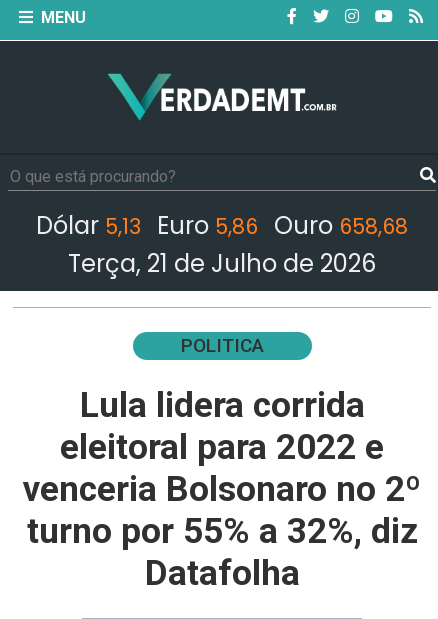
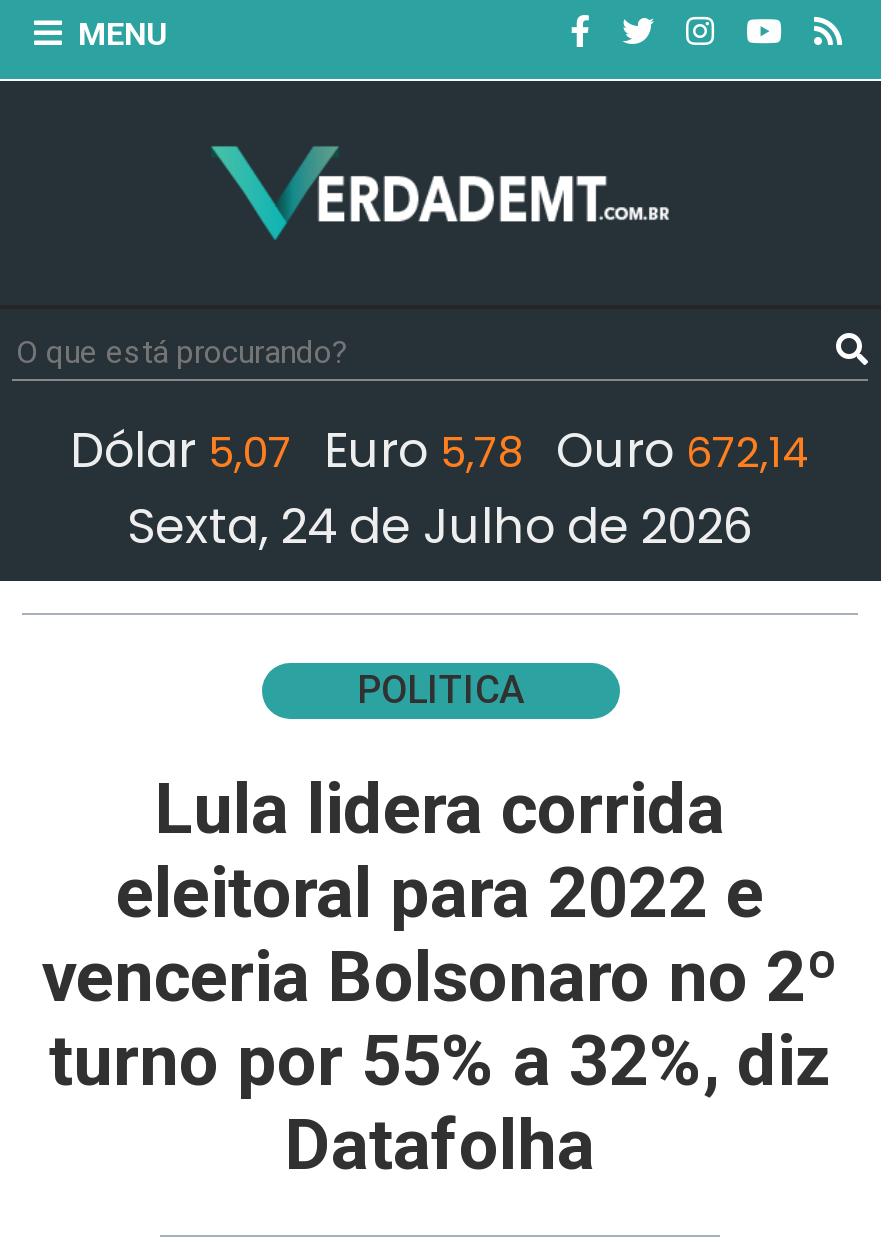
- Dólar 5,13 Euro 5,86 Ouro 658,68
+ Dólar 5,07 Euro 5,78 Ouro 672,14

- Terça, 21 de Julho de 2026
+ Sexta, 24 de Julho de 2026
